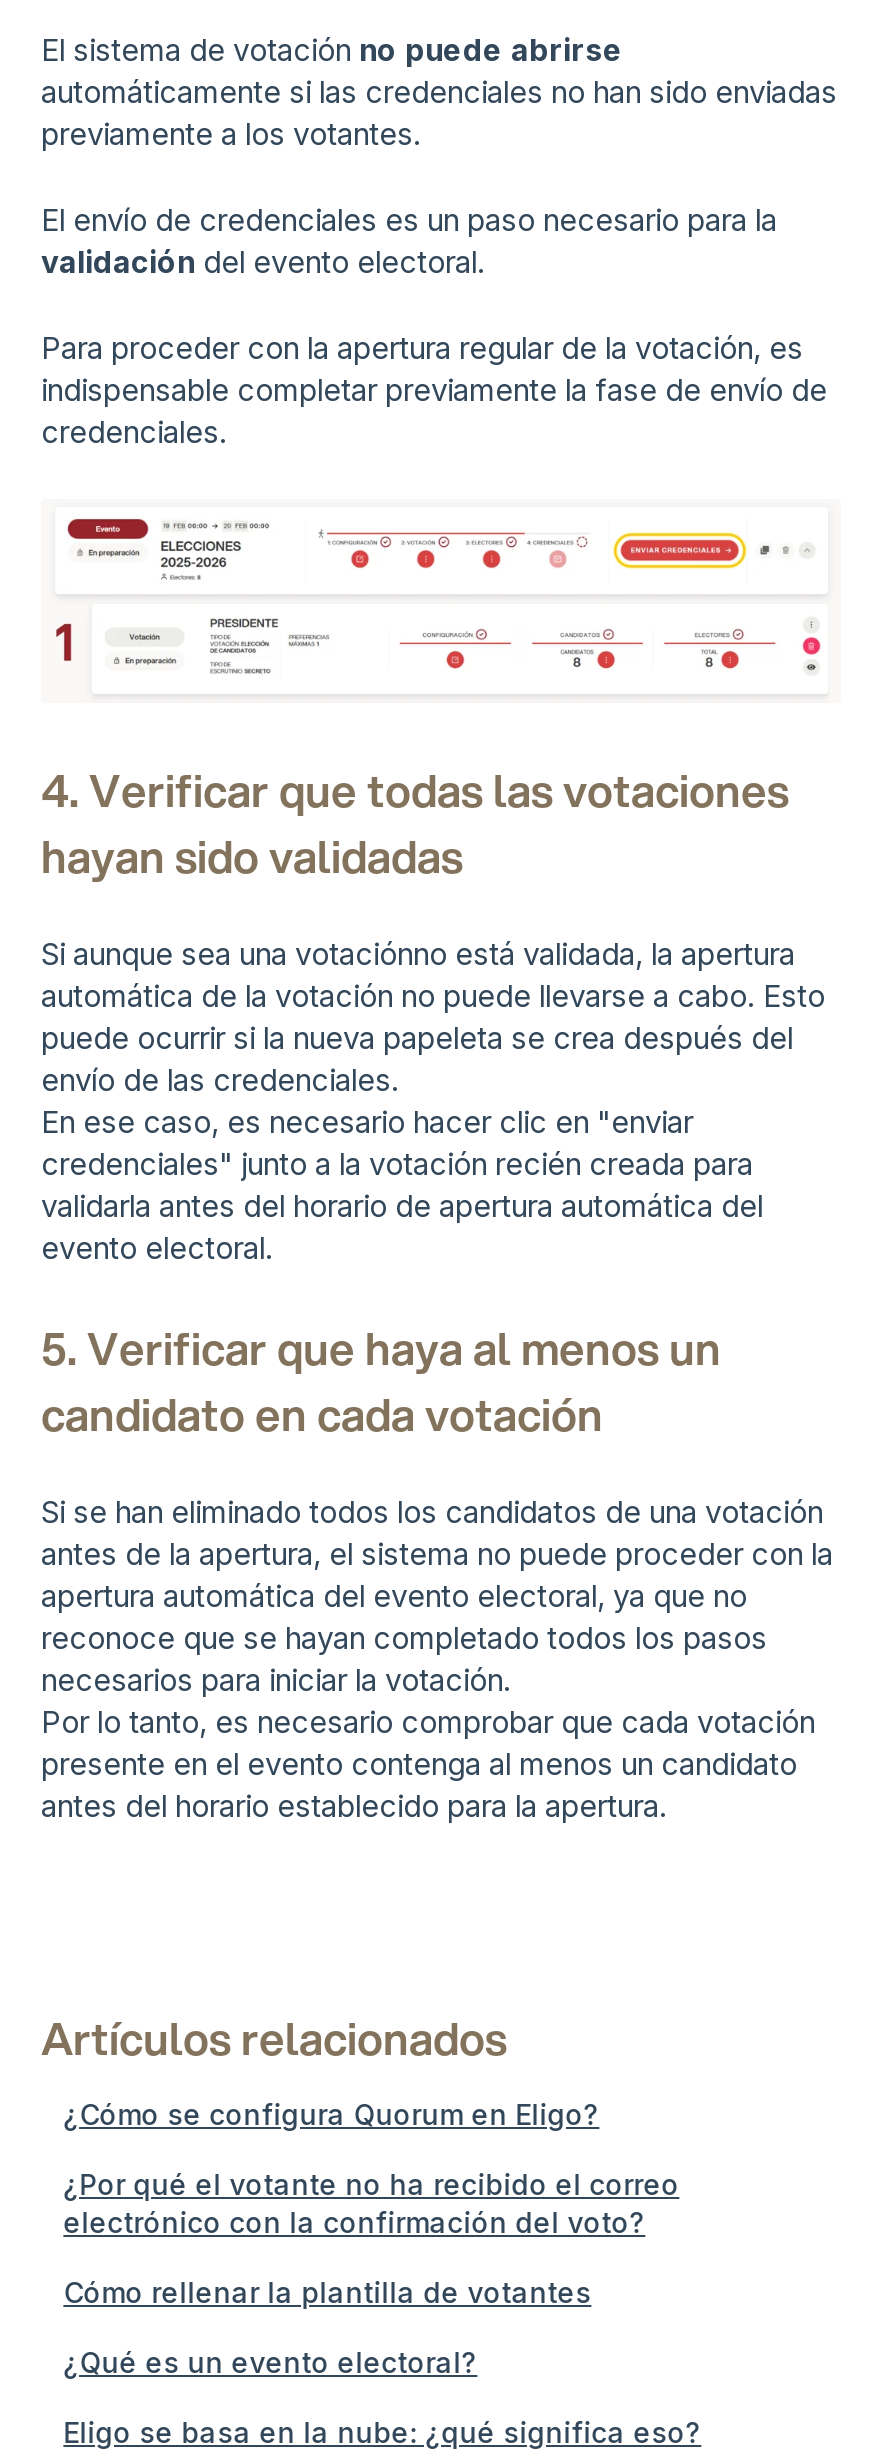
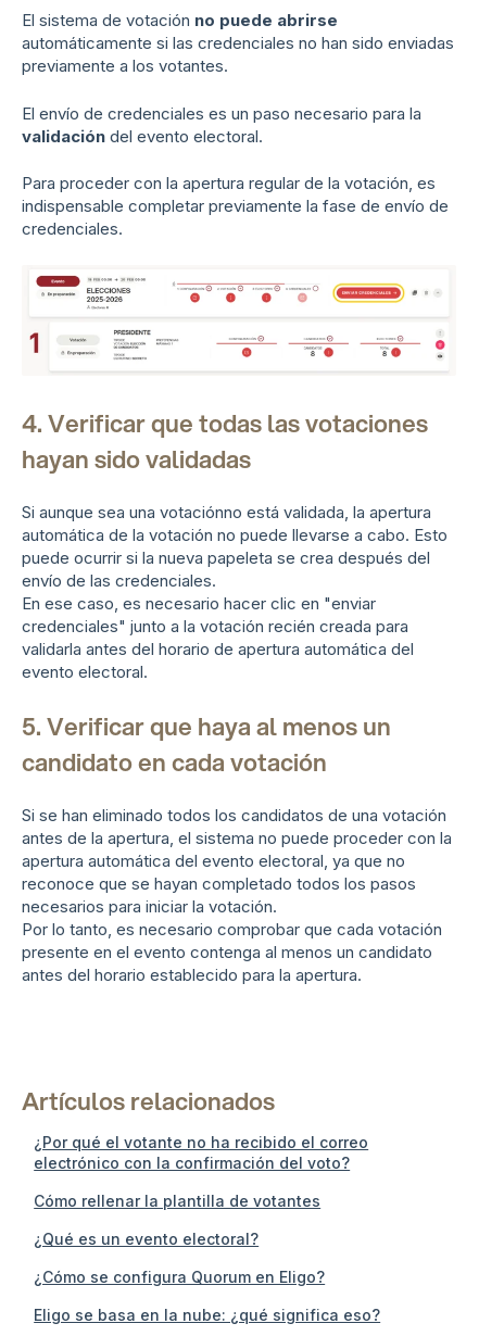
moved down: ¿Cómo se configura Quorum en Eligo?

moved up: ¿Por qué el votante no ha recibido el correo | electrónico con la confirmación del voto? | Cómo rellenar la plantilla de votantes | ¿Qué es un evento electoral?
